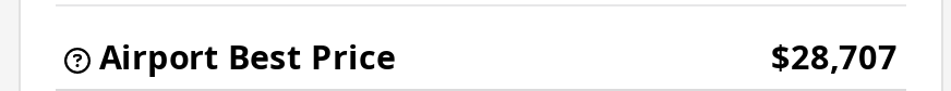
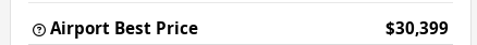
- $28,707
+ $30,399
